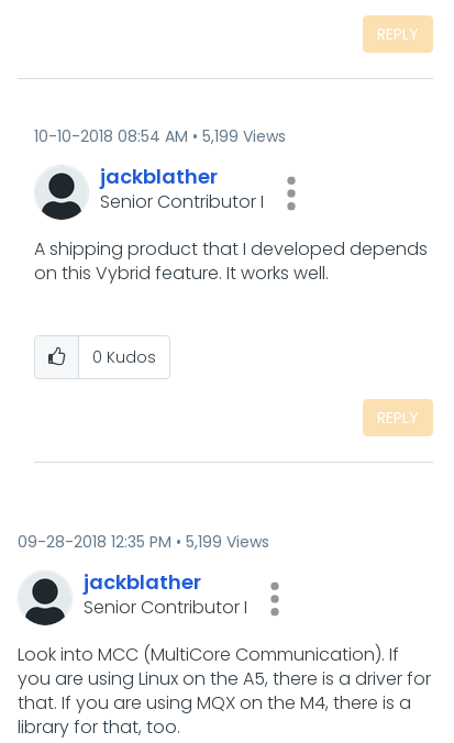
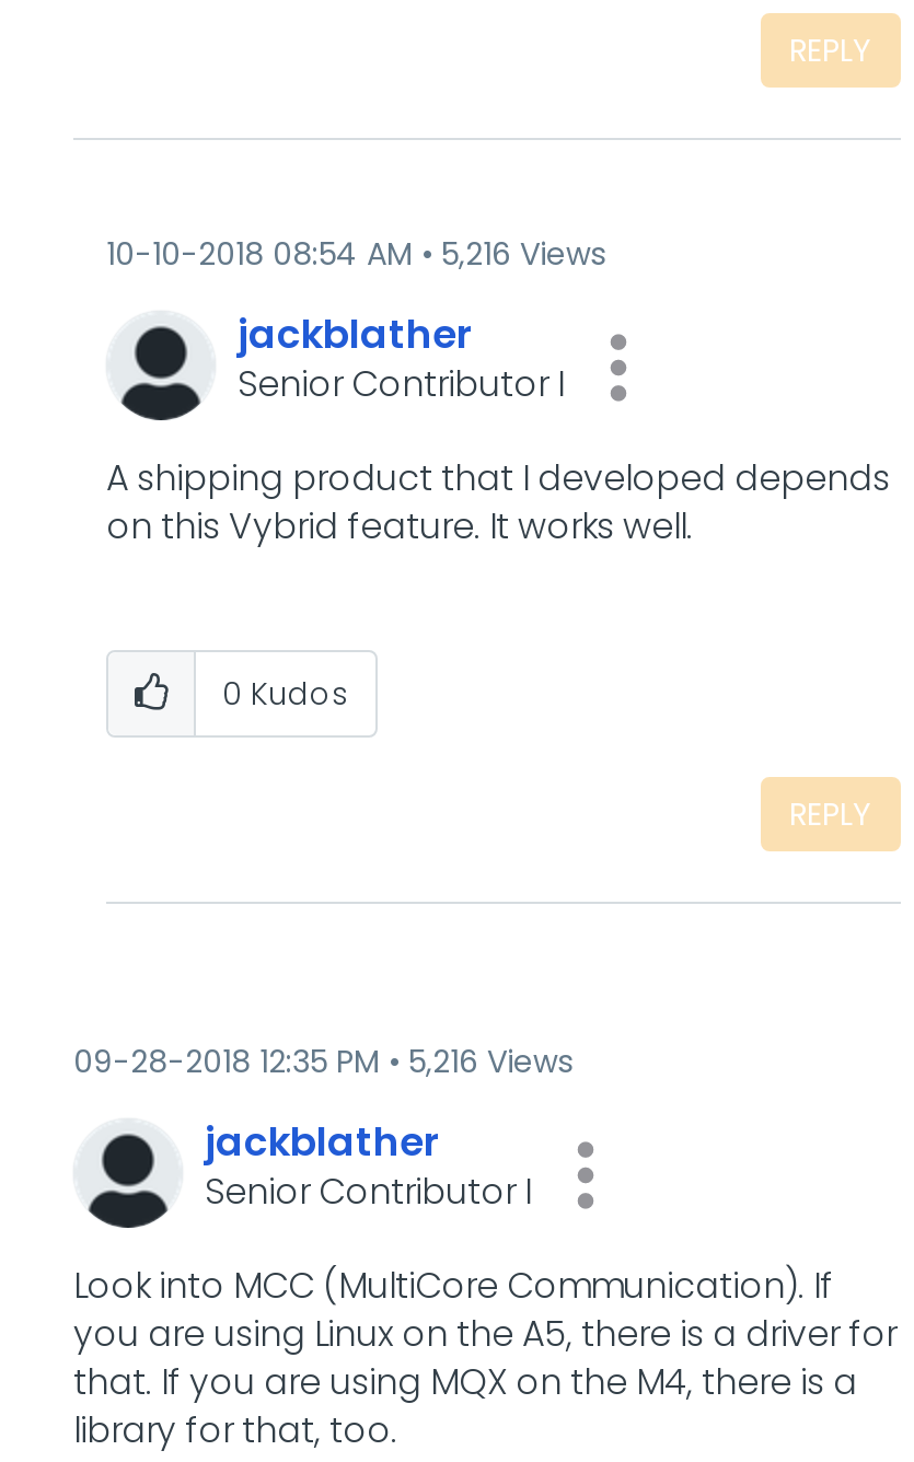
- 10-10-2018 08:54 AM 5,199 Views
+ 10-10-2018 08:54 AM 5,216 Views

- 09-28-2018 12:35 PM 5,199 Views
+ 09-28-2018 12:35 PM 5,216 Views
